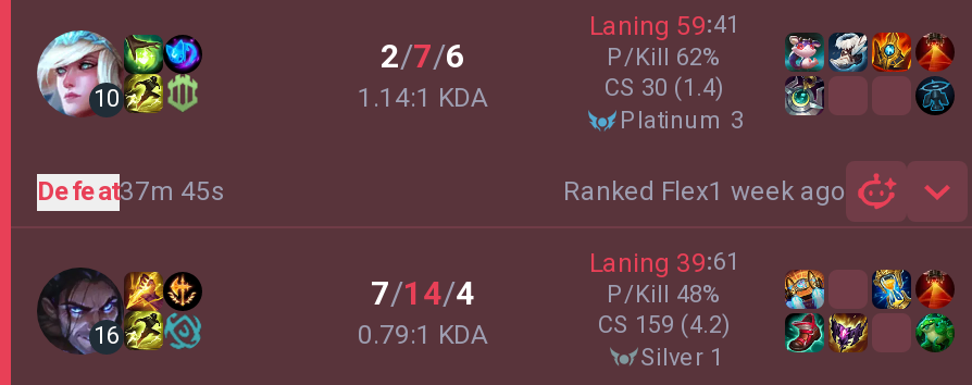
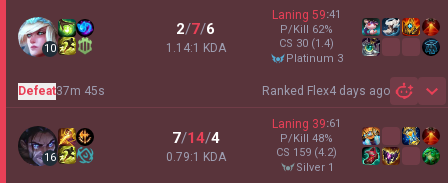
- Ranked Flex1 week ago
+ Ranked Flex4 days ago
